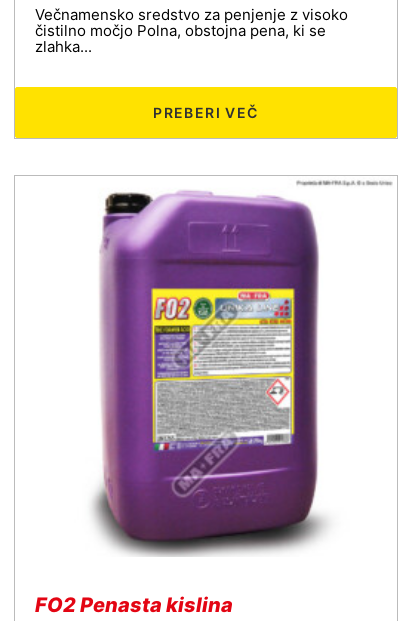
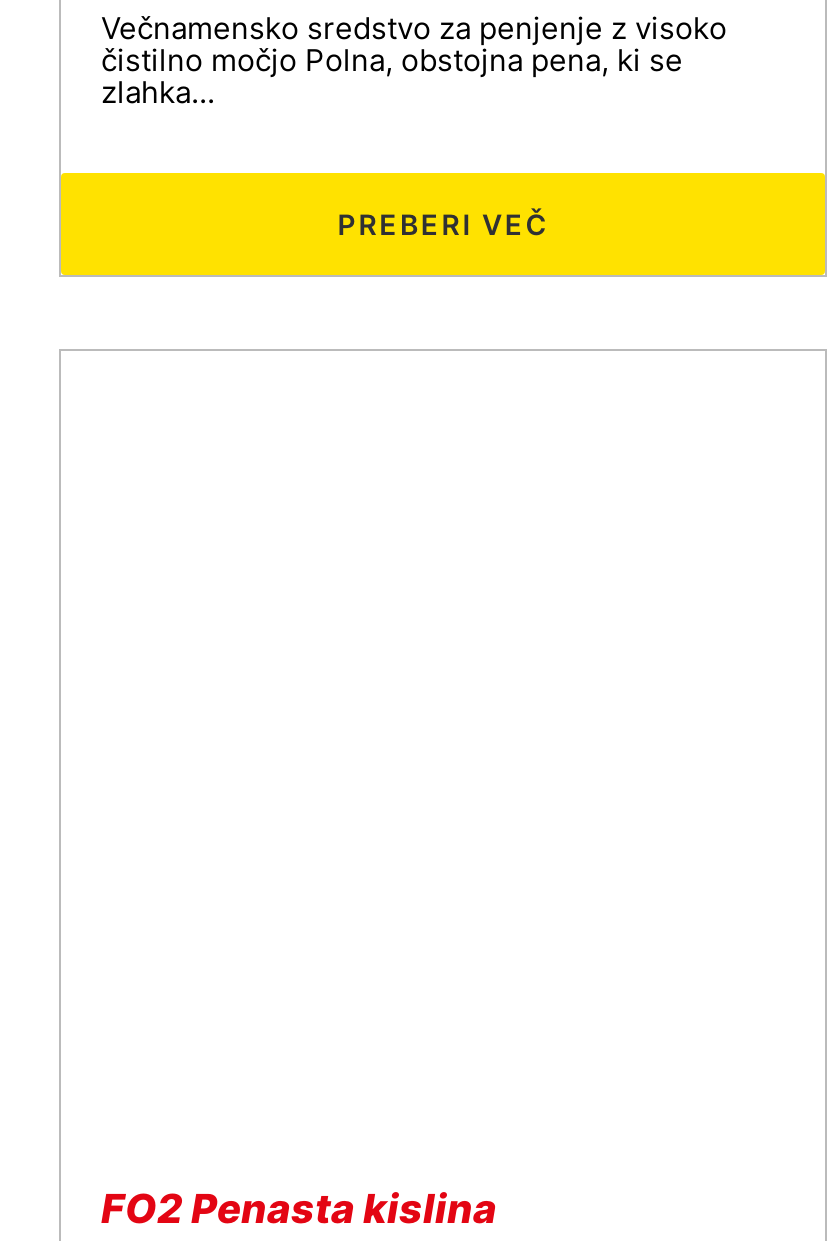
- [image]
